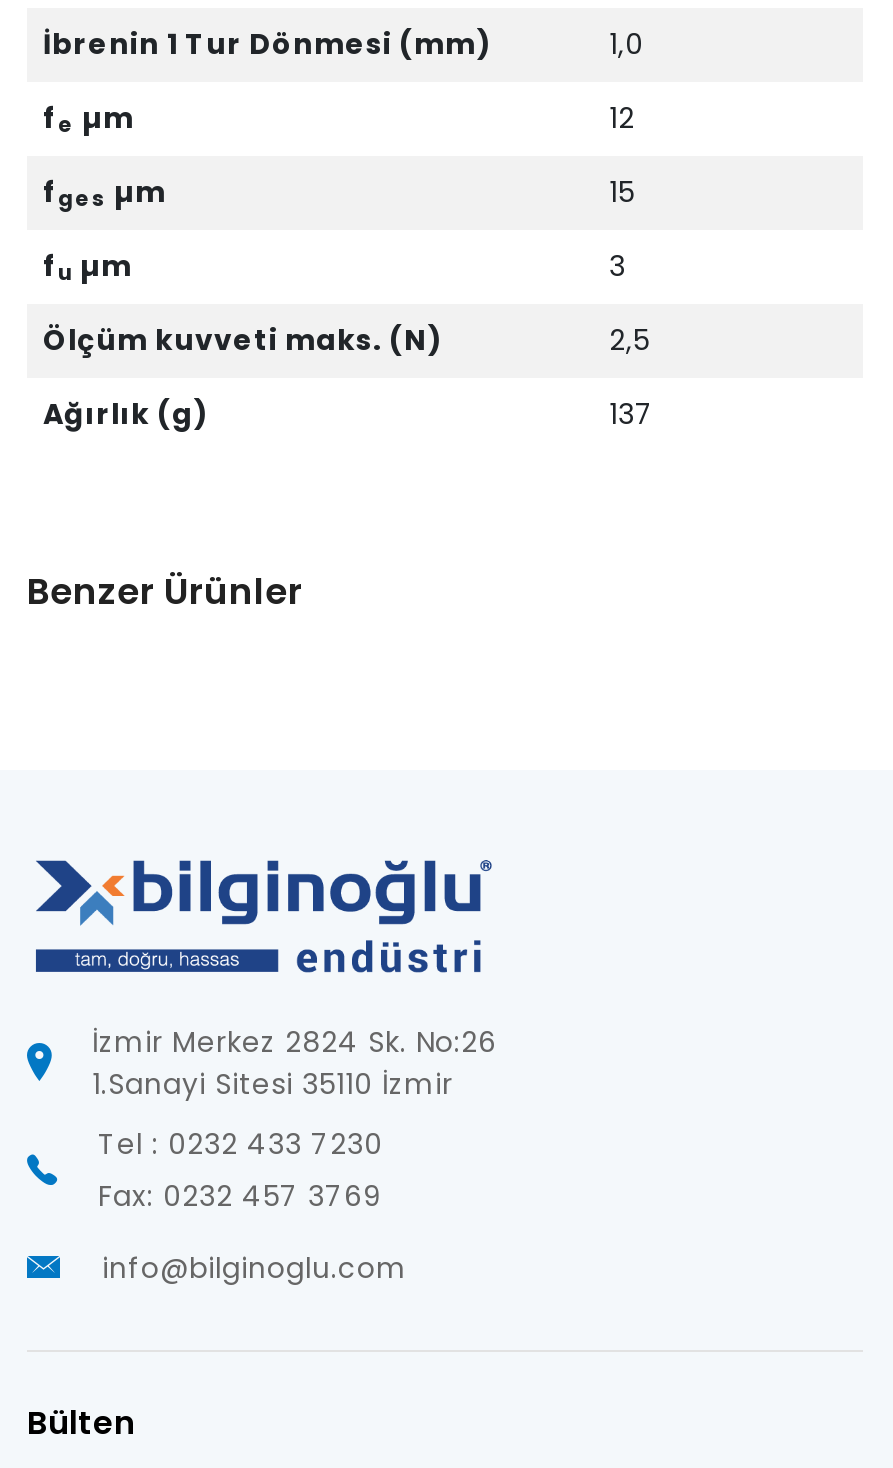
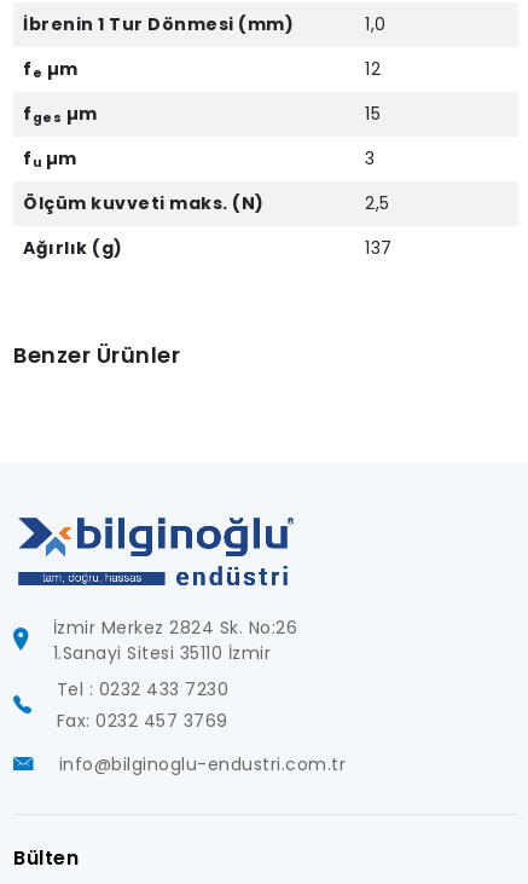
- info@bilginoglu.com
+ info@bilginoglu-endustri.com.tr
